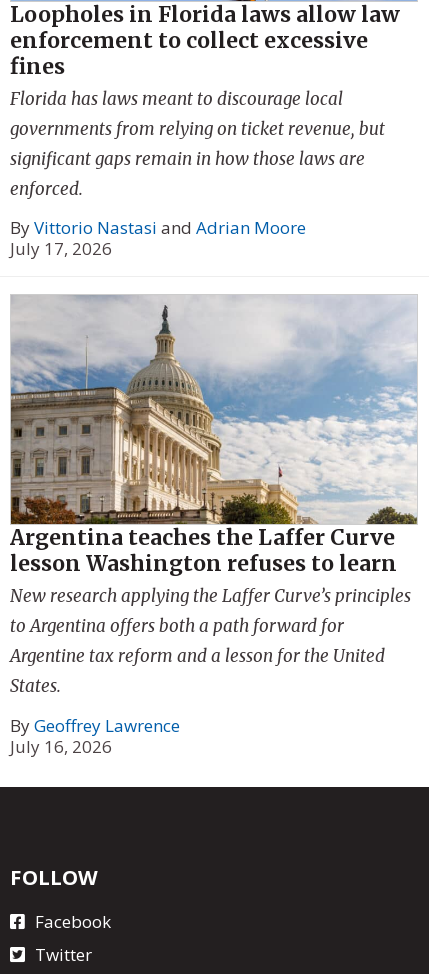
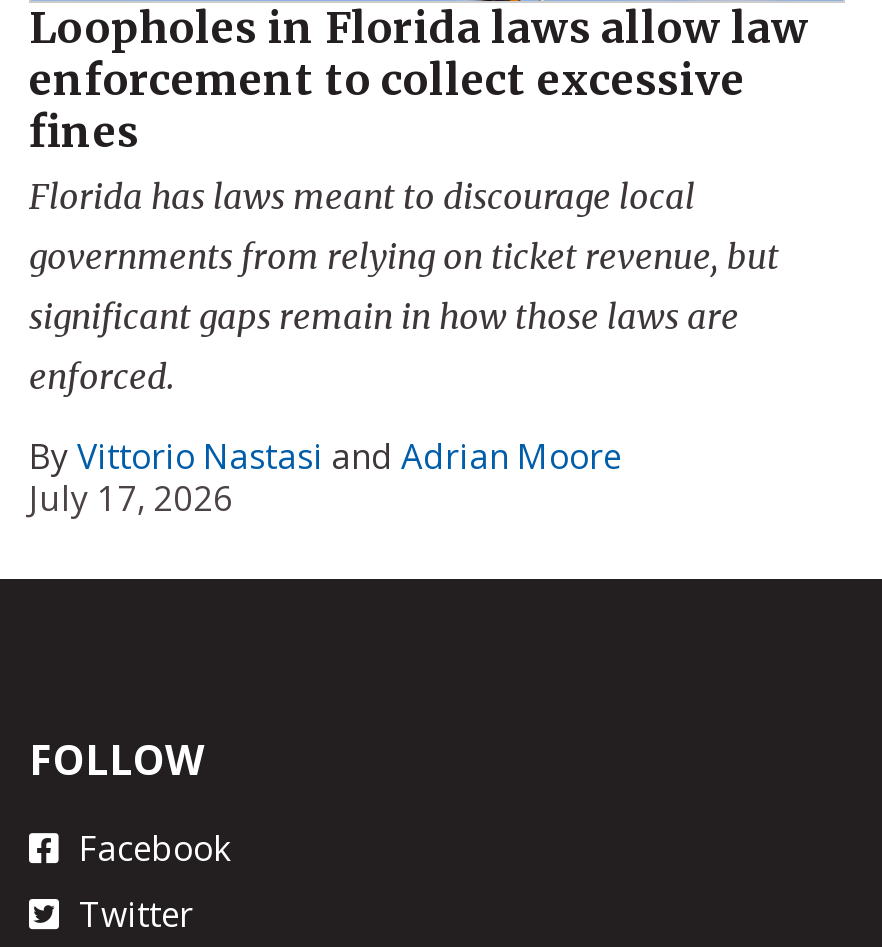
- [image]
- Argentina teaches the Laffer Curve
- lesson Washington refuses to learn
- New research applying the Laffer Curve’s principles
- to Argentina offers both a path forward for
- Argentine tax reform and a lesson for the United
- States.
- By Geoffrey Lawrence
- July 16, 2026
